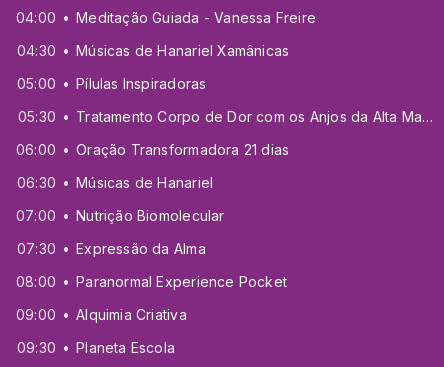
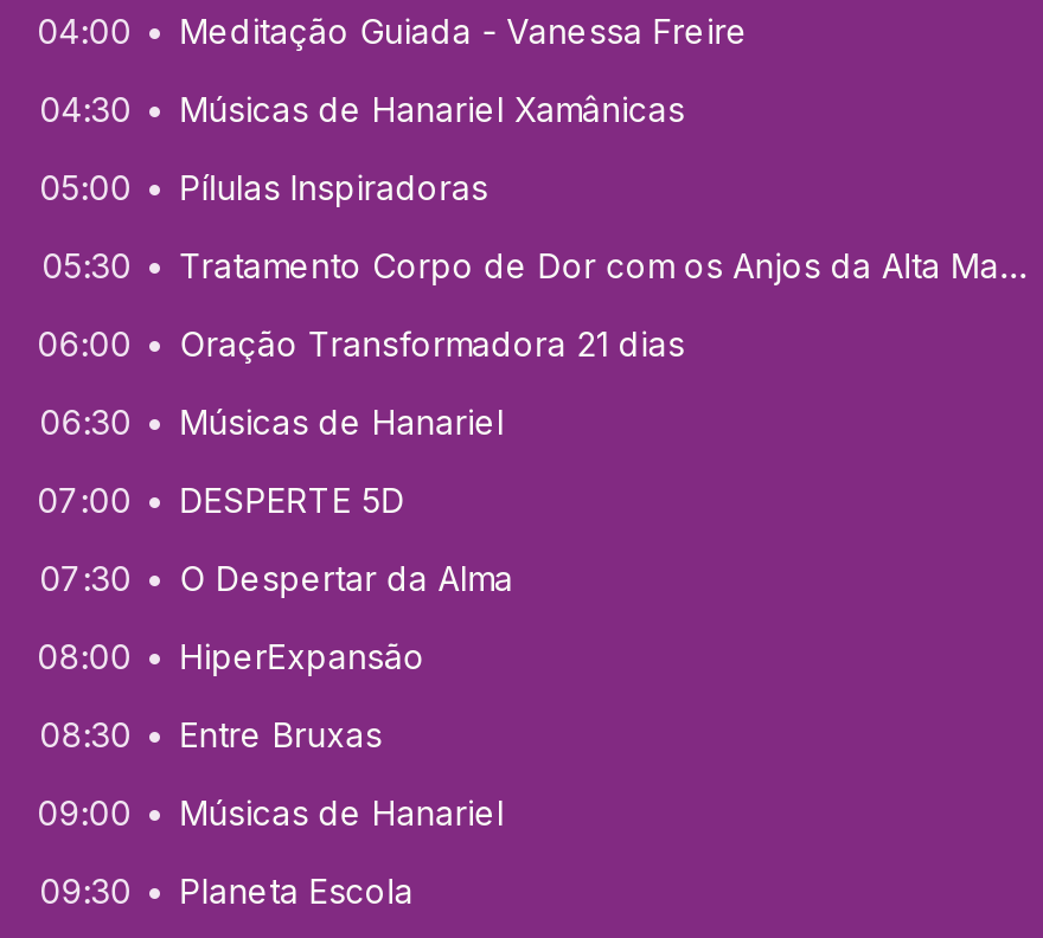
- Nutrição Biomolecular
+ DESPERTE 5D

- Expressão da Alma
+ O Despertar da Alma

- Paranormal Experience Pocket
+ HiperExpansão
+ 08:30
+ Entre Bruxas

- Alquimia Criativa
+ Músicas de Hanariel
